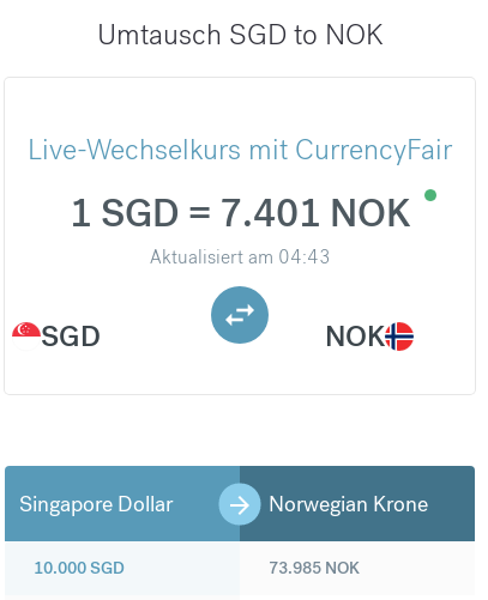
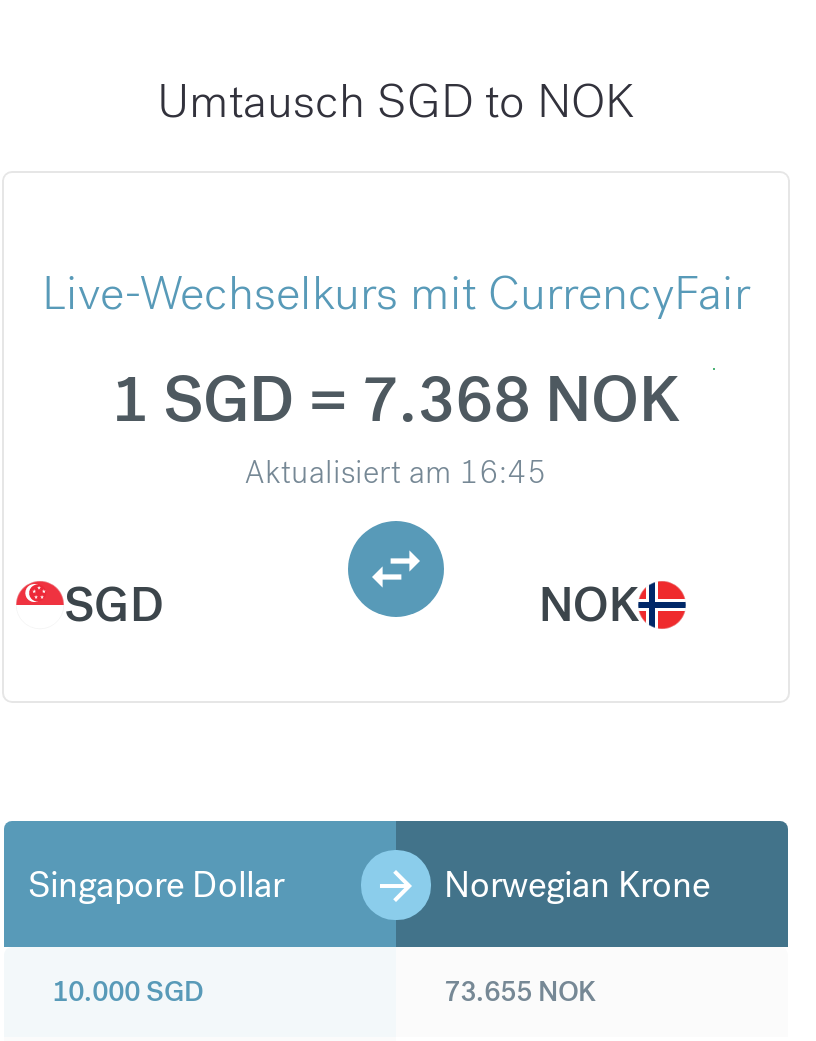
- 1 SGD = 7.401 NOK
+ 1 SGD = 7.368 NOK

- Aktualisiert am 04:43
+ Aktualisiert am 16:45

- 73.985 NOK
+ 73.655 NOK
